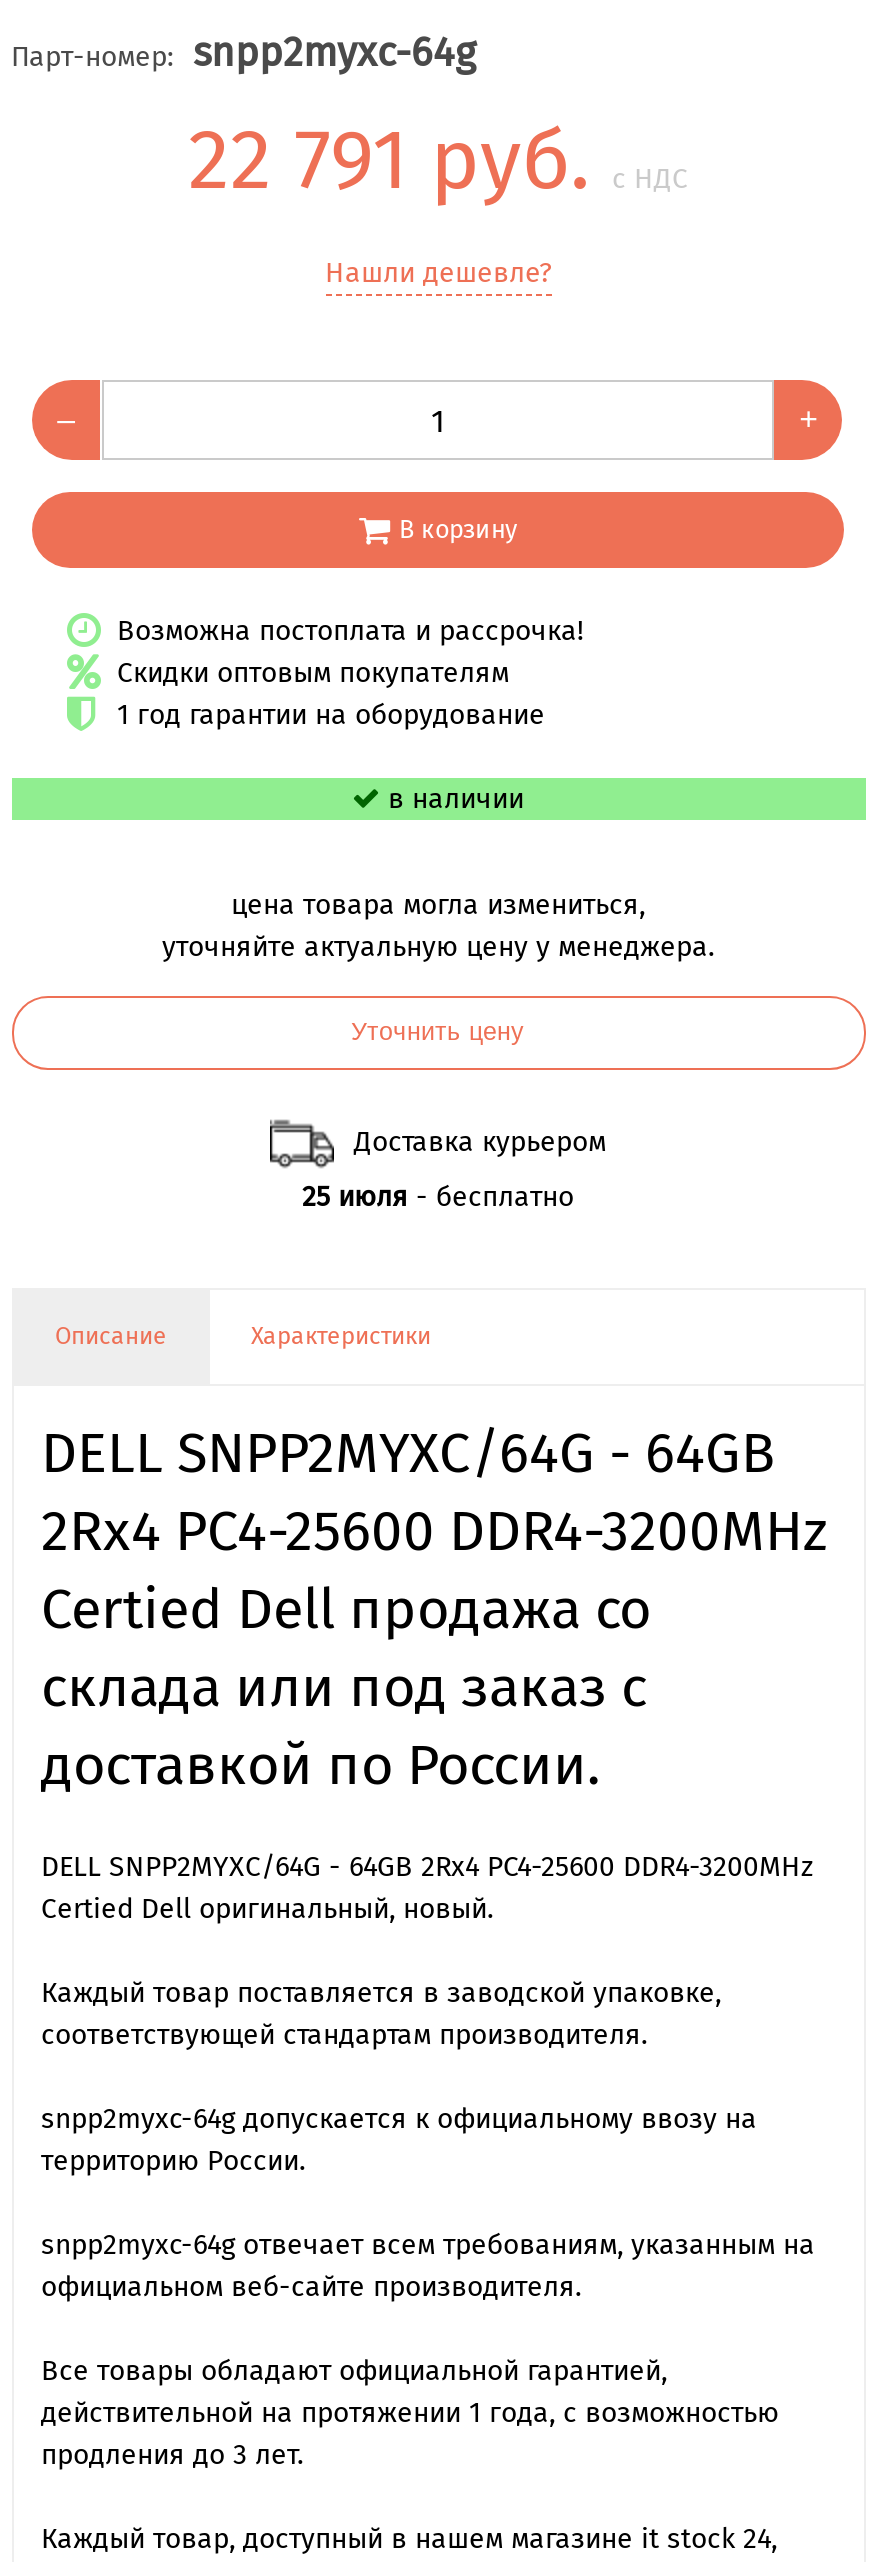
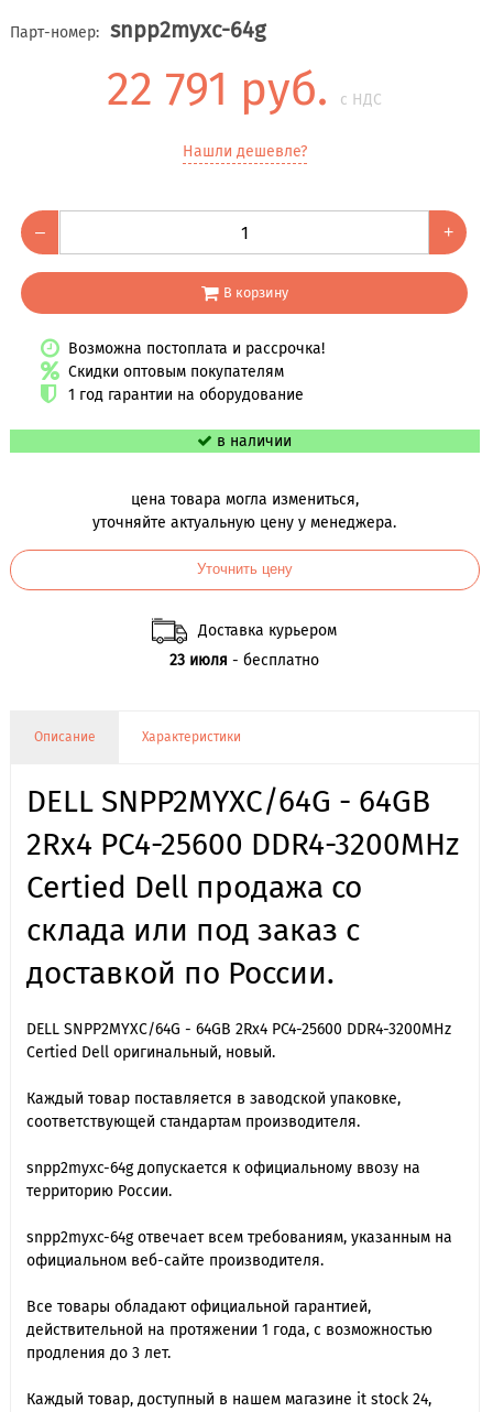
- 25 июля - бесплатно
+ 23 июля - бесплатно
